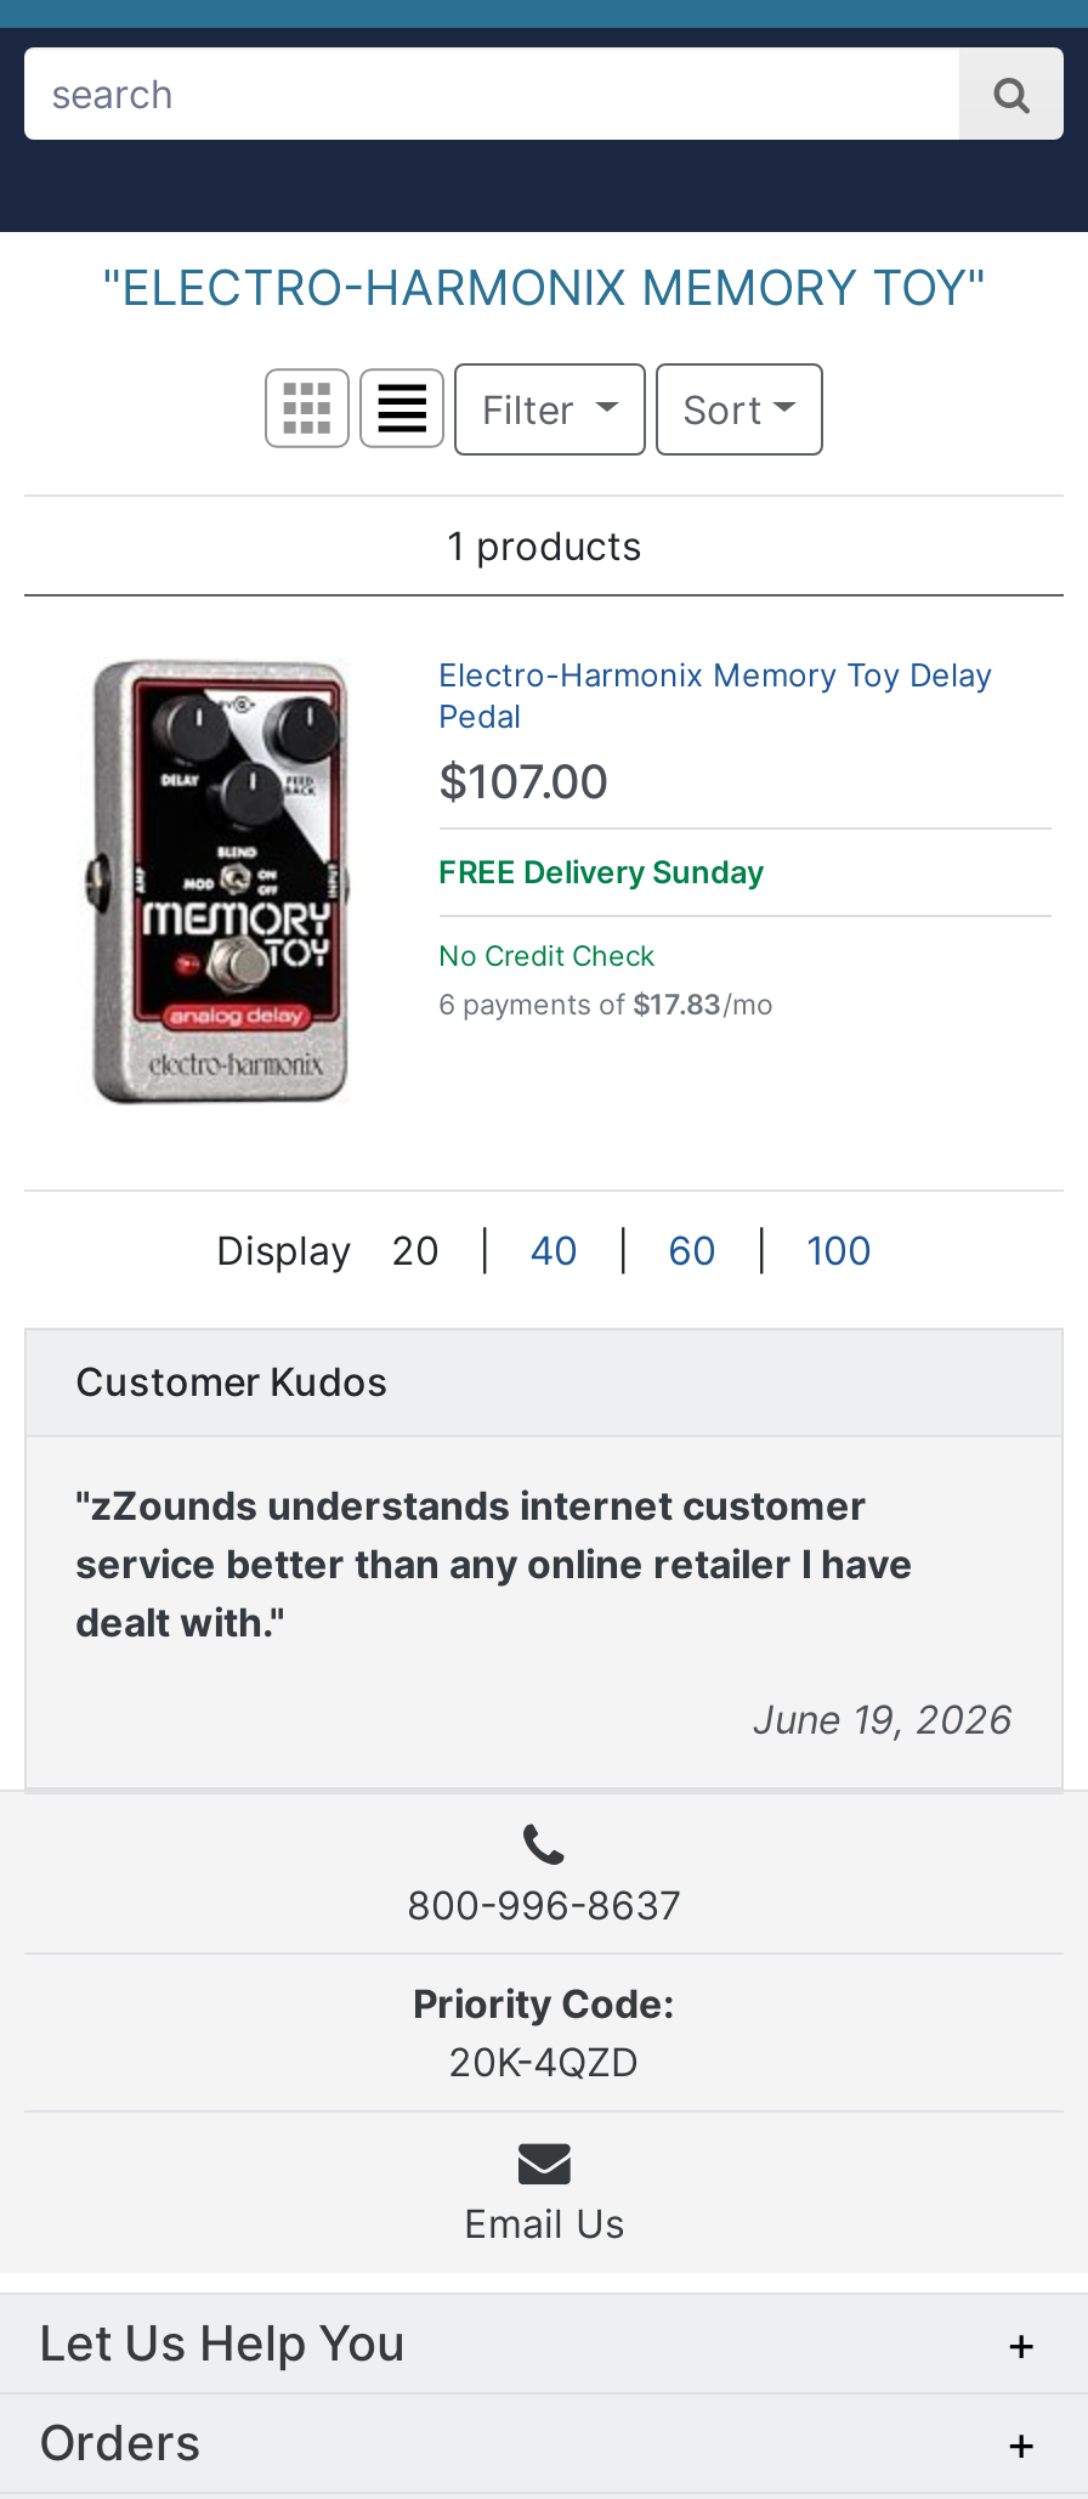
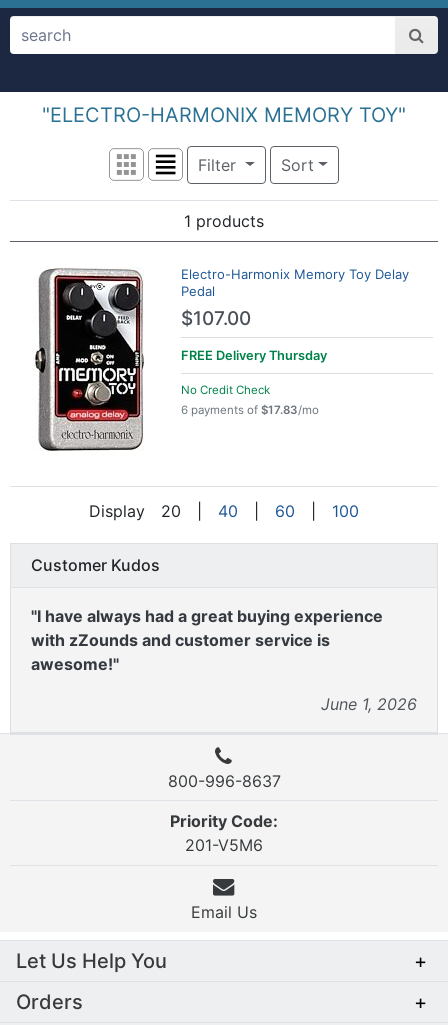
- FREE Delivery Sunday
+ FREE Delivery Thursday

- "zZounds understands internet customer
- service better than any online retailer I have
- dealt with."
+ "I have always had a great buying experience
+ with zZounds and customer service is
+ awesome!"

- June 19, 2026
+ June 1, 2026

- 20K-4QZD
+ 201-V5M6
